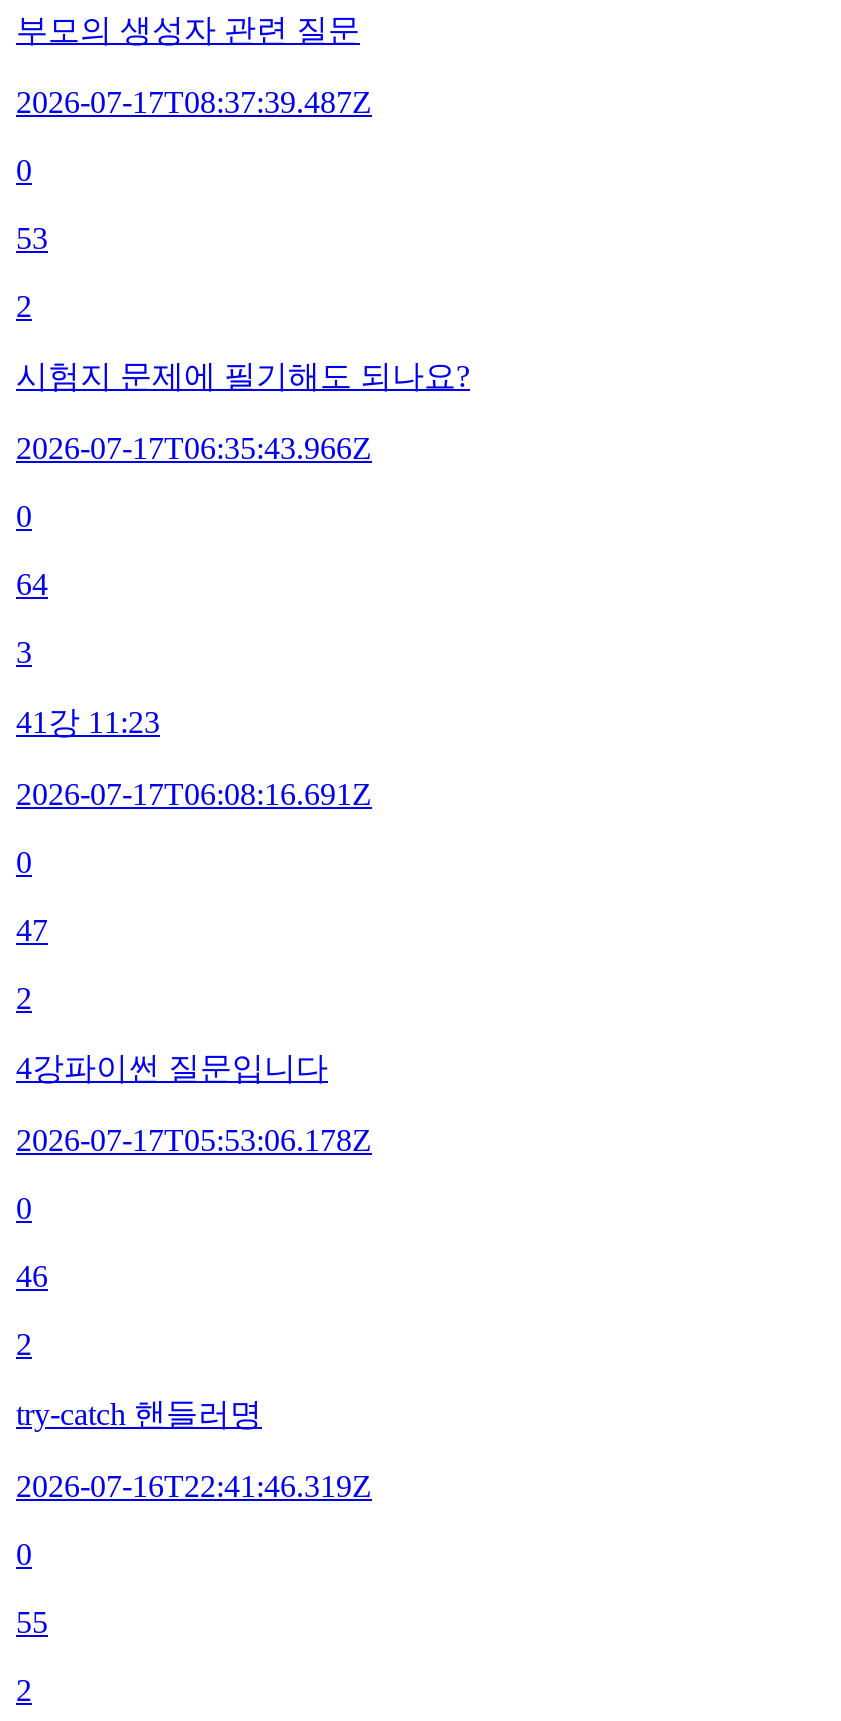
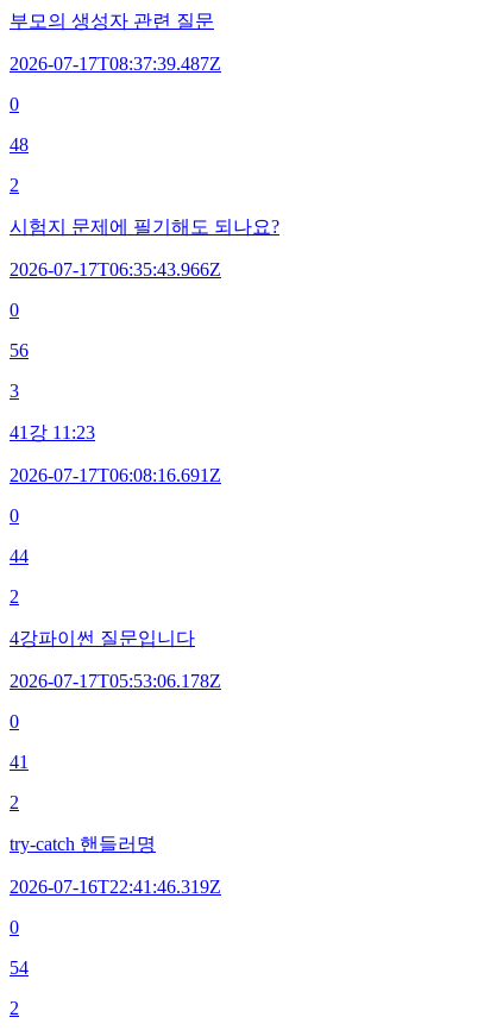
- 53
+ 48

- 64
+ 56

- 47
+ 44

- 46
+ 41

- 55
+ 54
